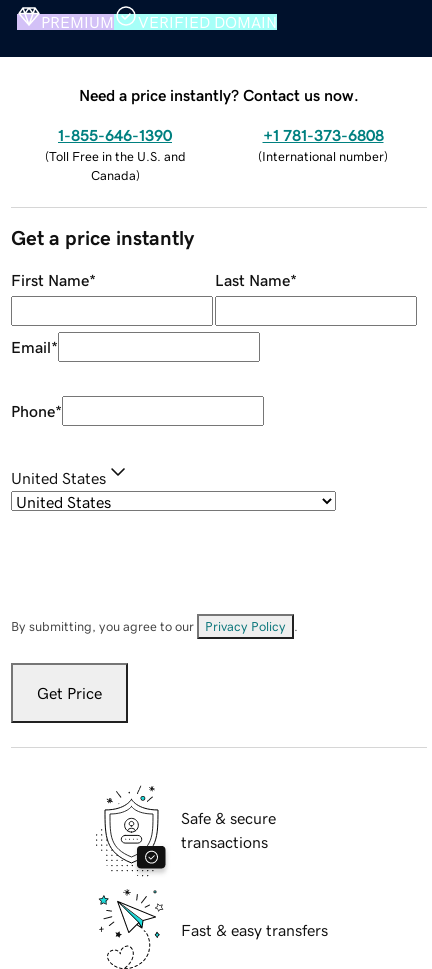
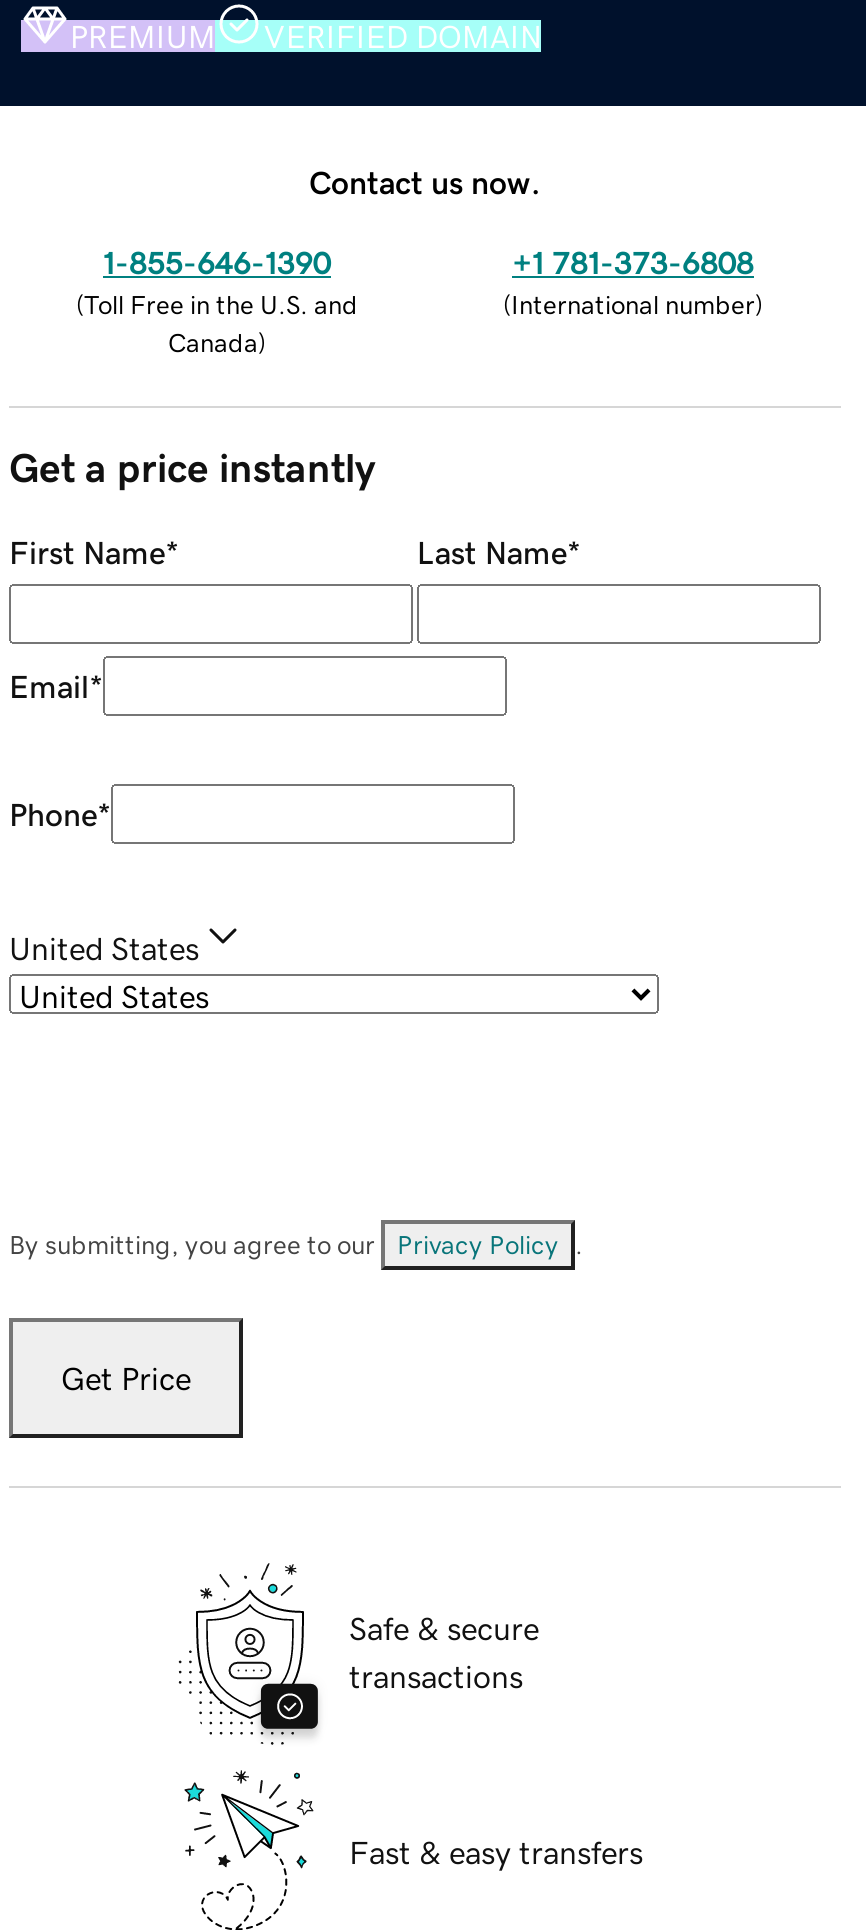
- Need a price instantly? Contact us now.
+ Contact us now.
